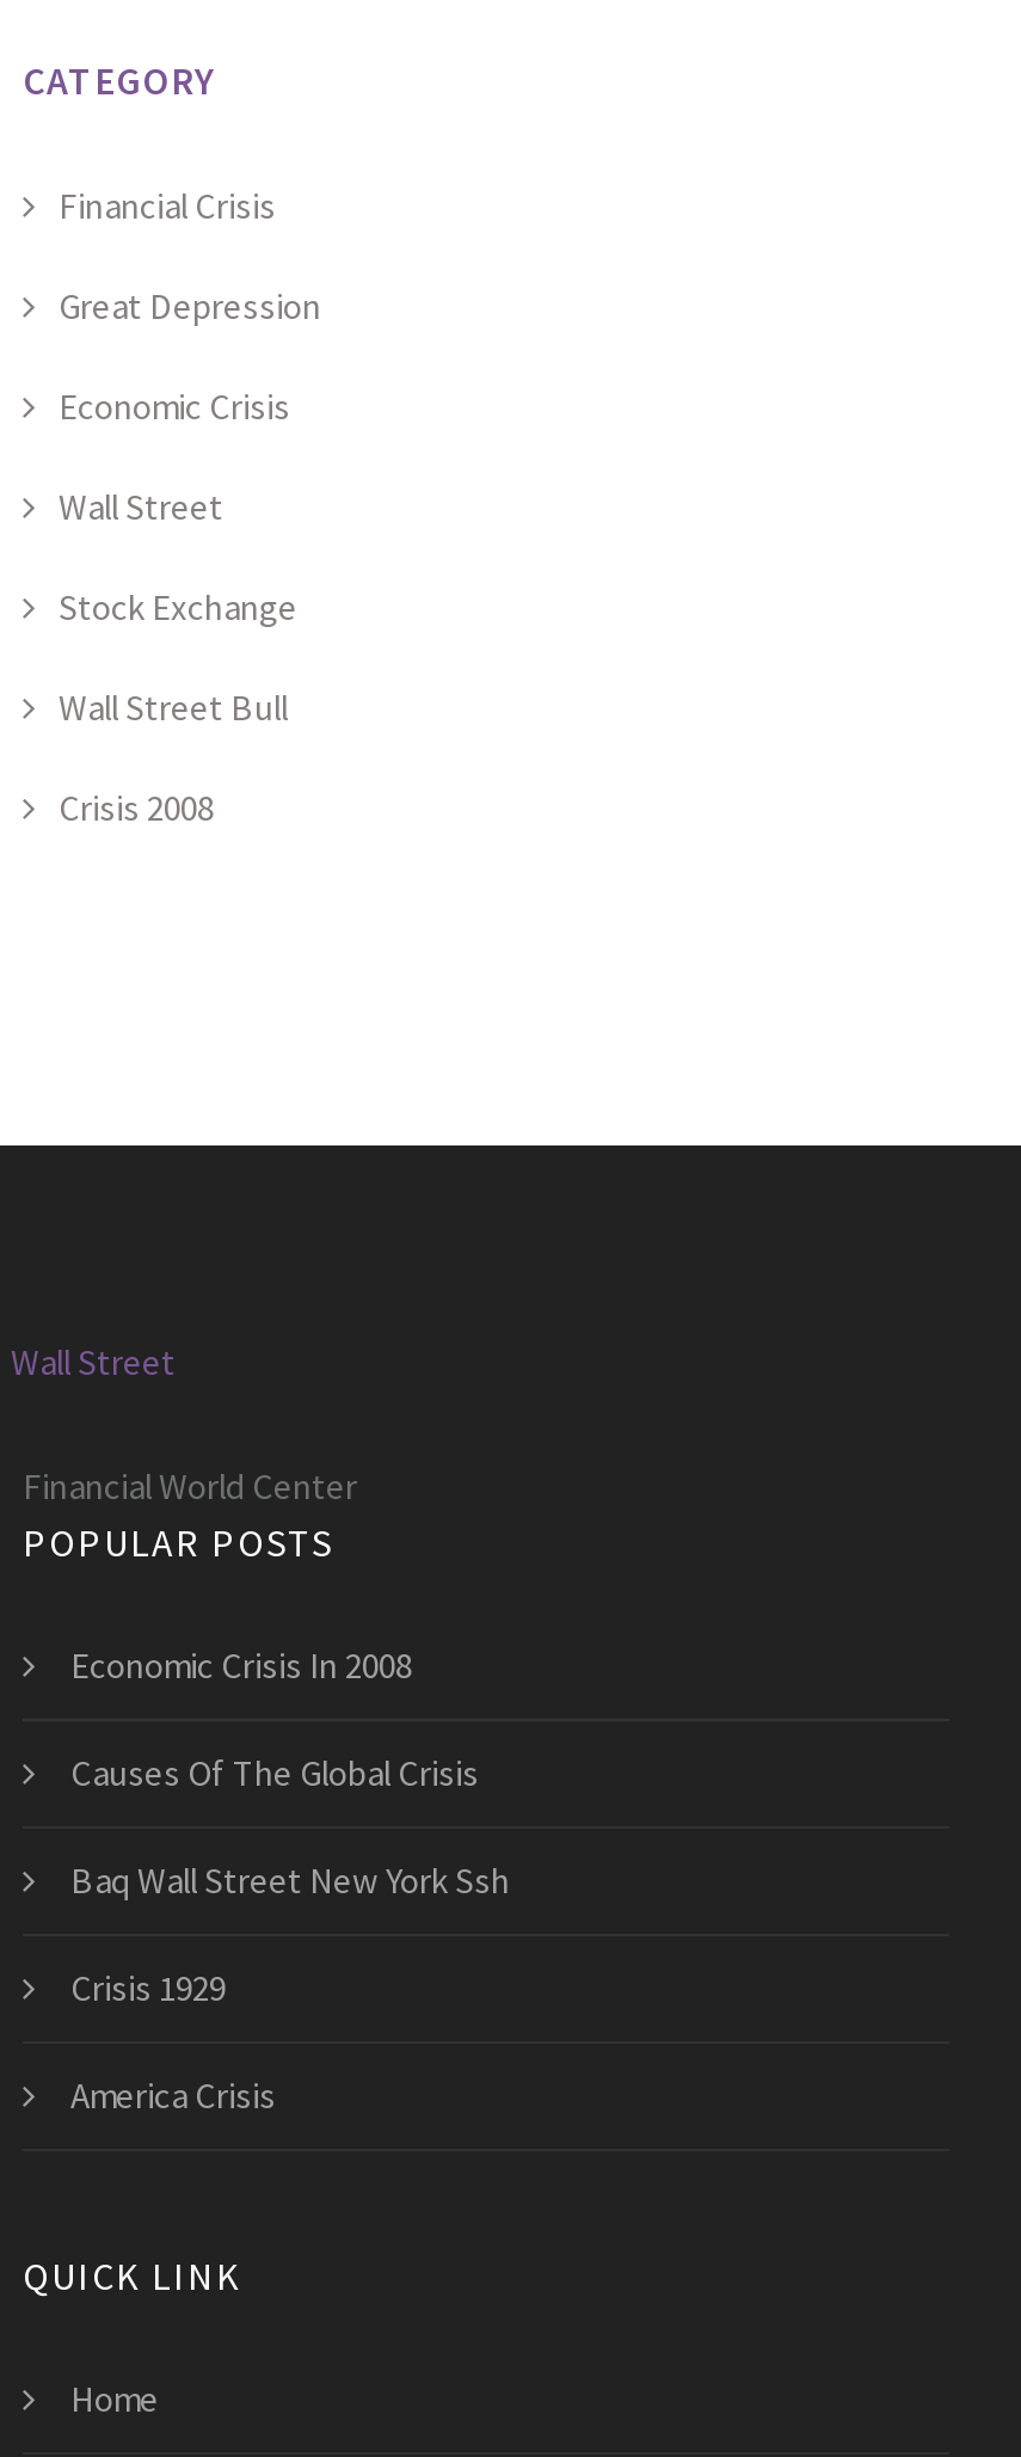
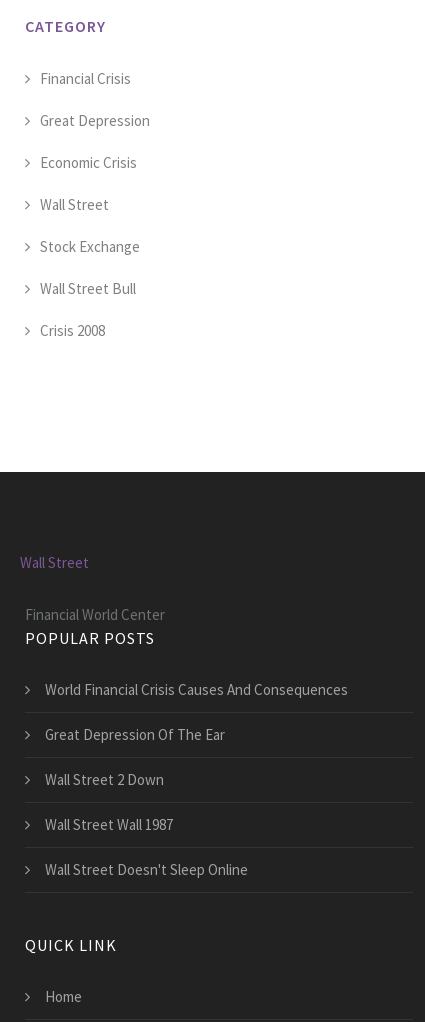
- Economic Crisis In 2008
+ World Financial Crisis Causes And Consequences

- Causes Of The Global Crisis
+ Great Depression Of The Ear

- Baq Wall Street New York Ssh
+ Wall Street 2 Down

- Crisis 1929
+ Wall Street Wall 1987

- America Crisis
+ Wall Street Doesn't Sleep Online
